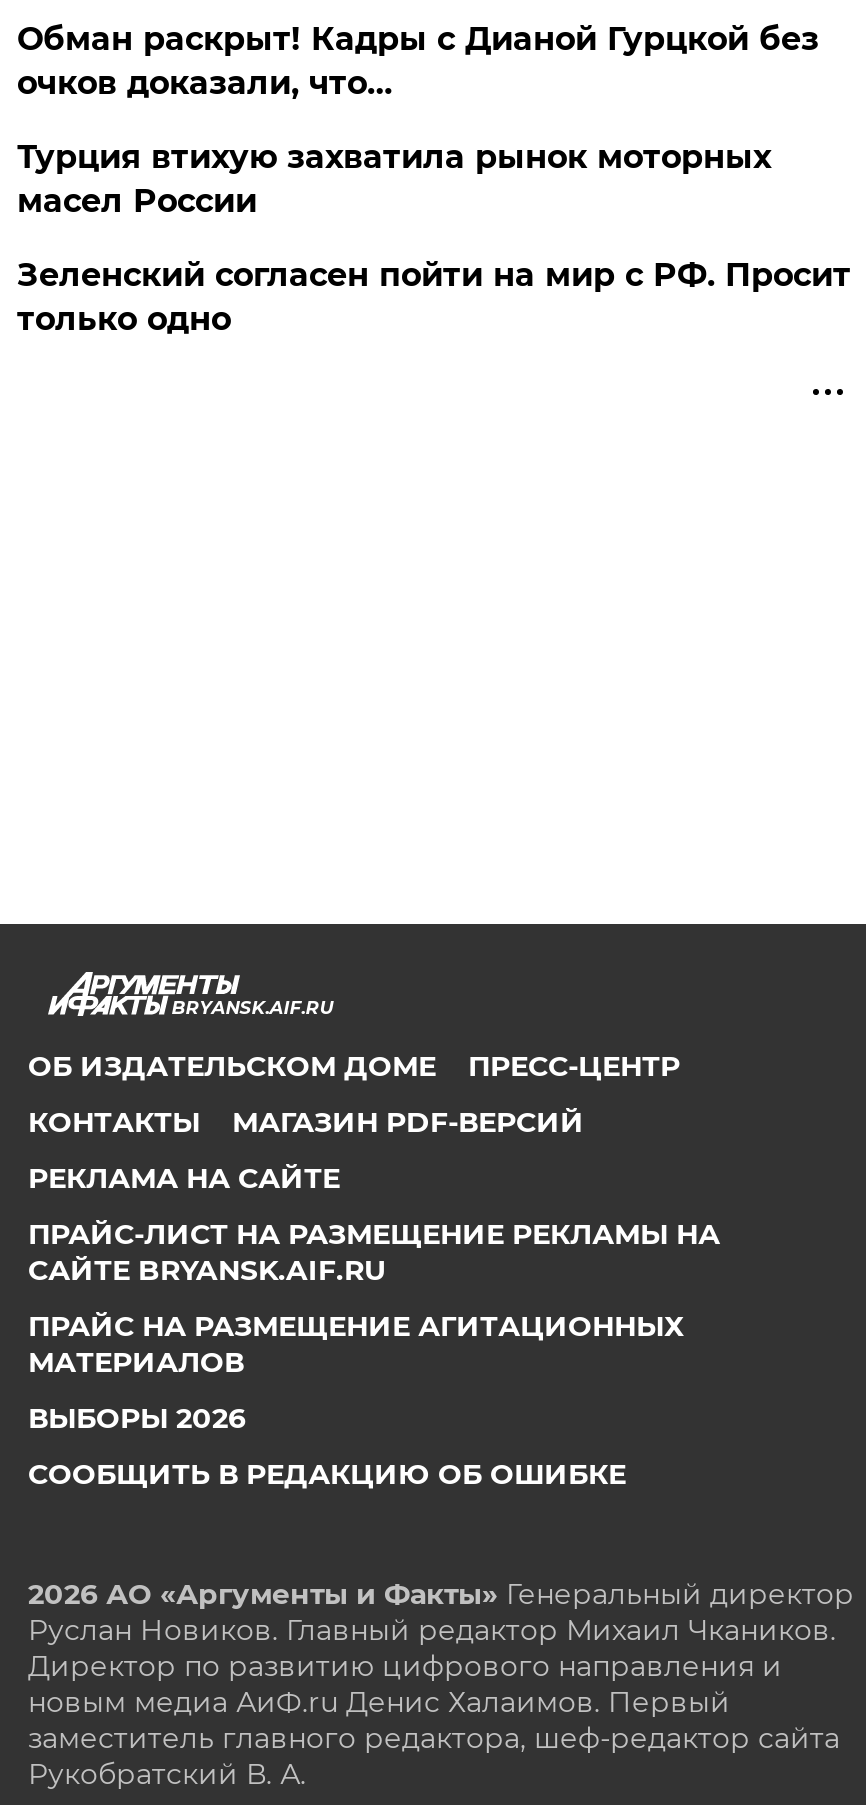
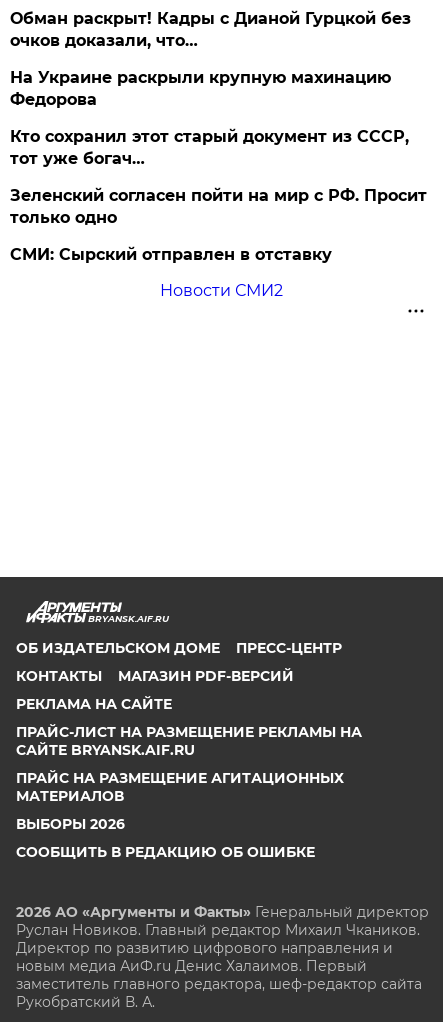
- Турция втихую захватила рынок моторных
- масел России
+ На Украине раскрыли крупную махинацию
+ Федорова
+ Кто сохранил этот старый документ из СССР,
+ тот уже богач…

+ СМИ: Сырский отправлен в отставку
+ Новости СМИ2
